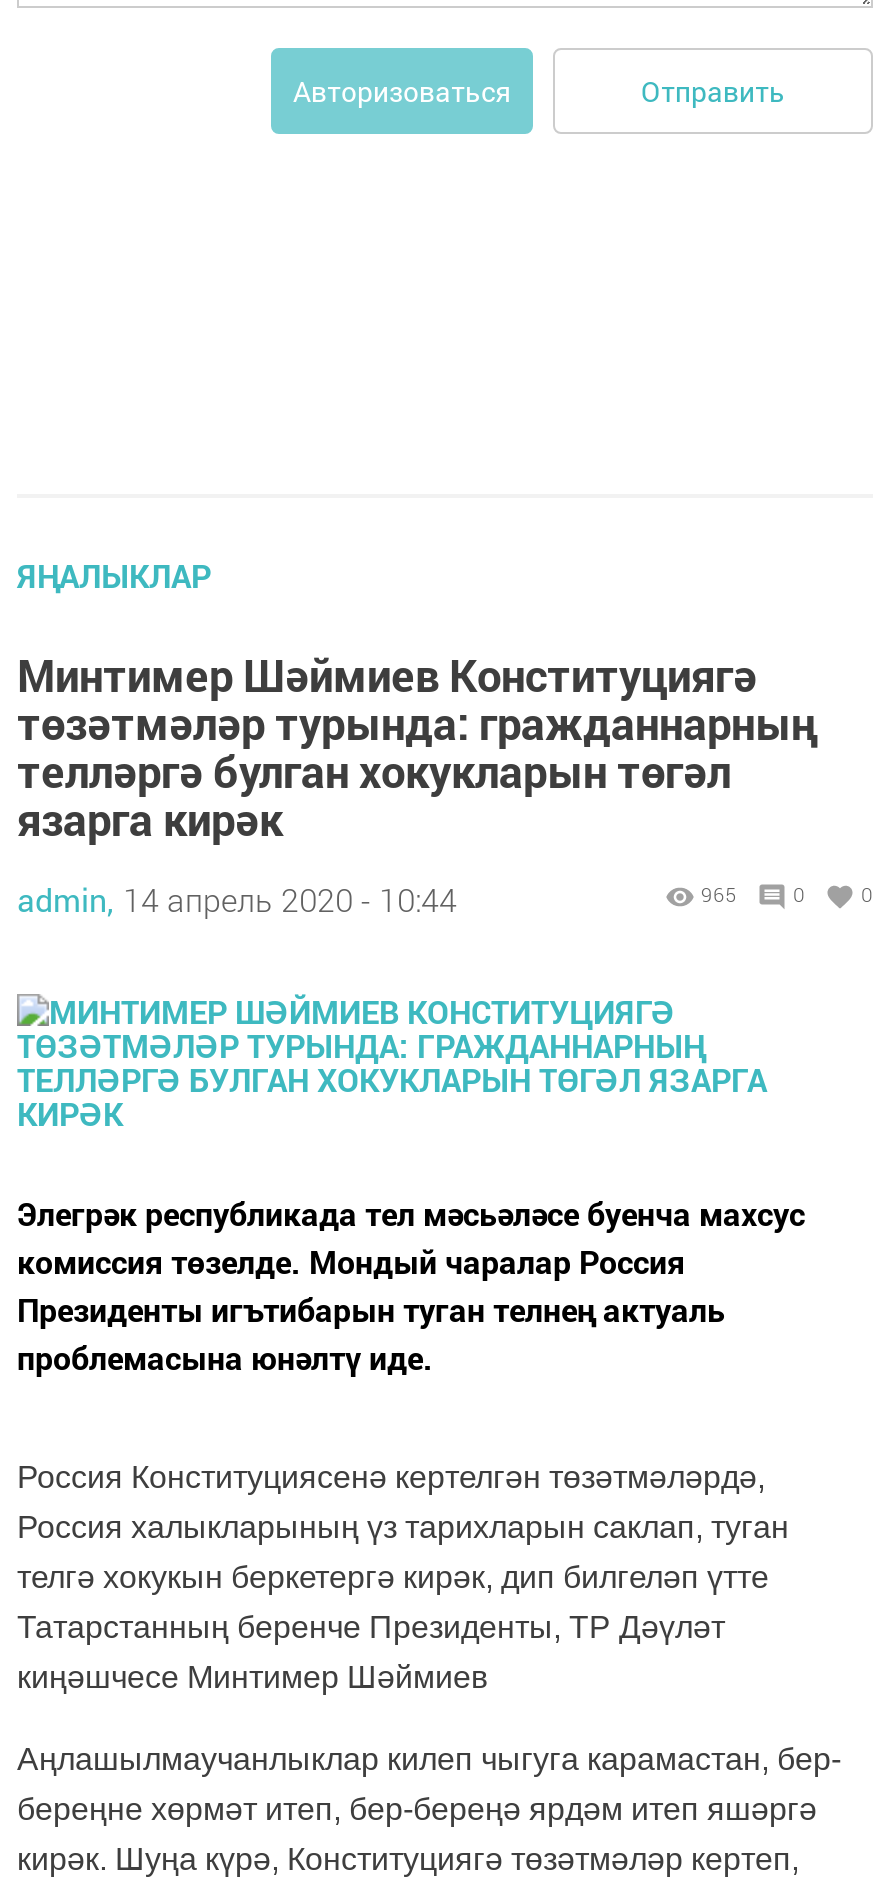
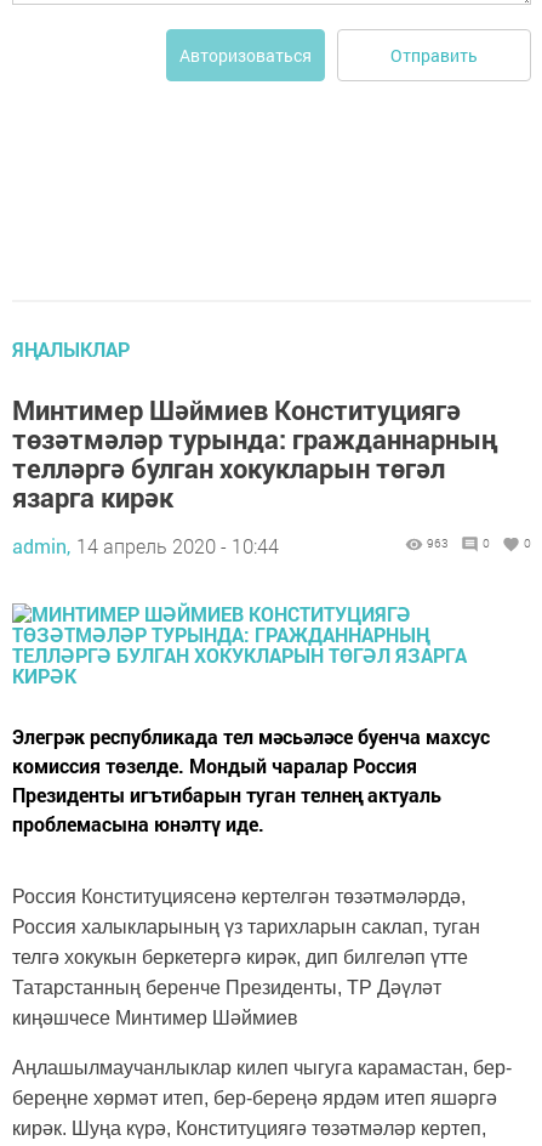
- 965
+ 963
